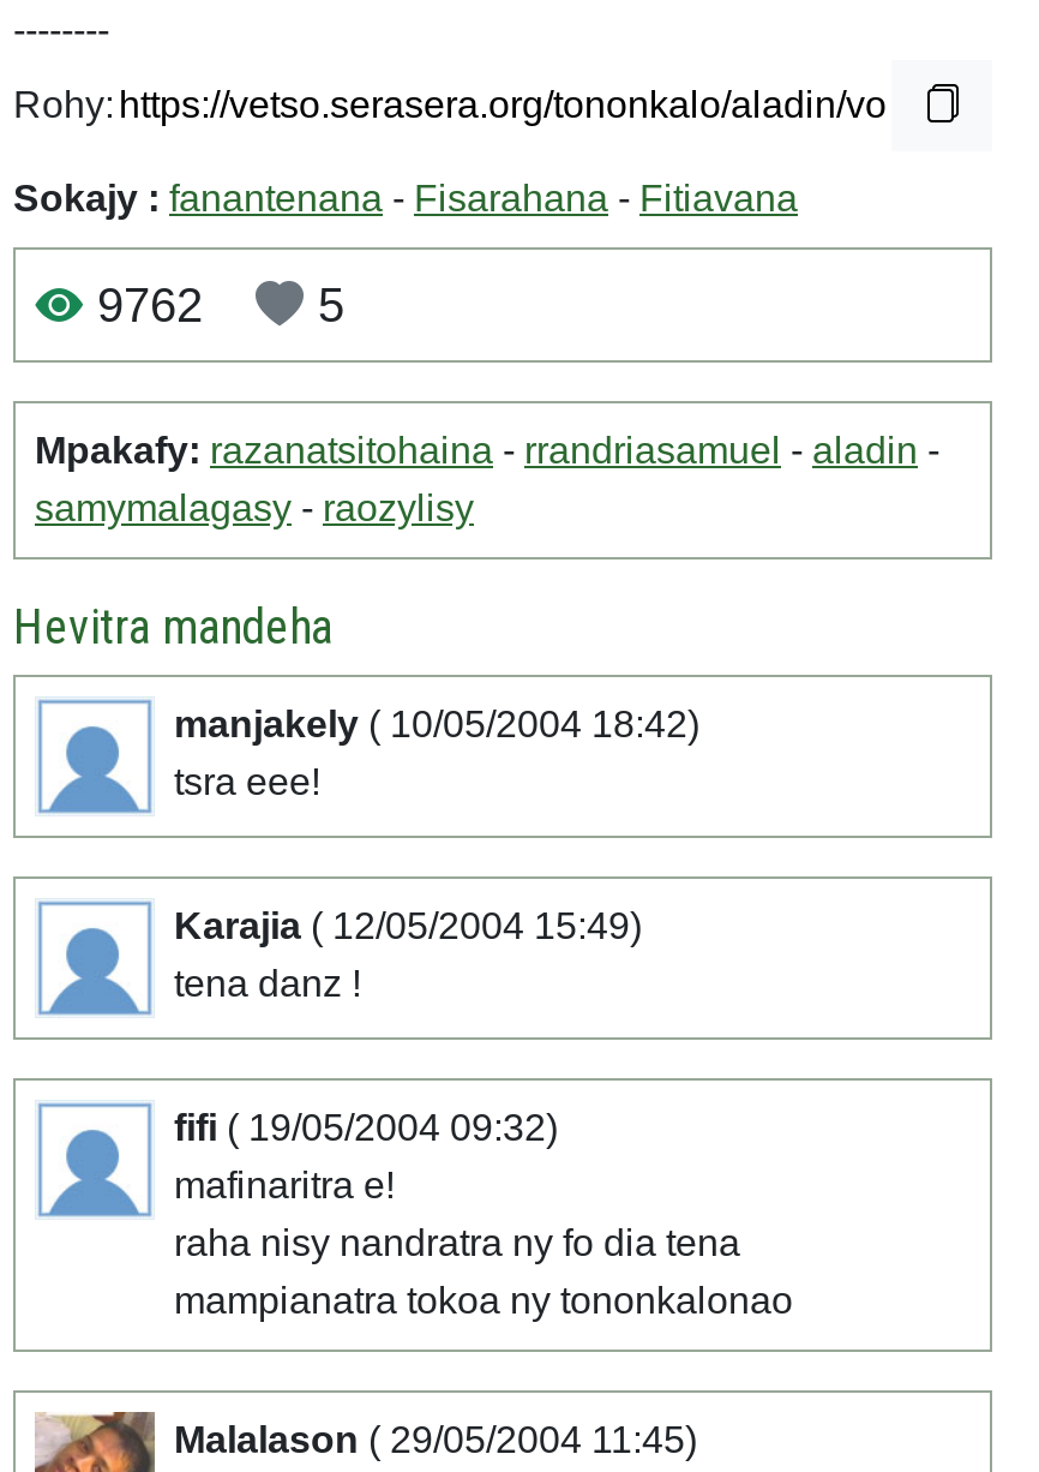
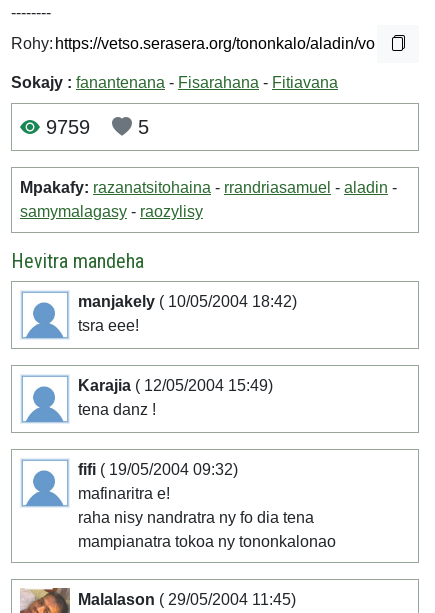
- 9762 5
+ 9759 5
